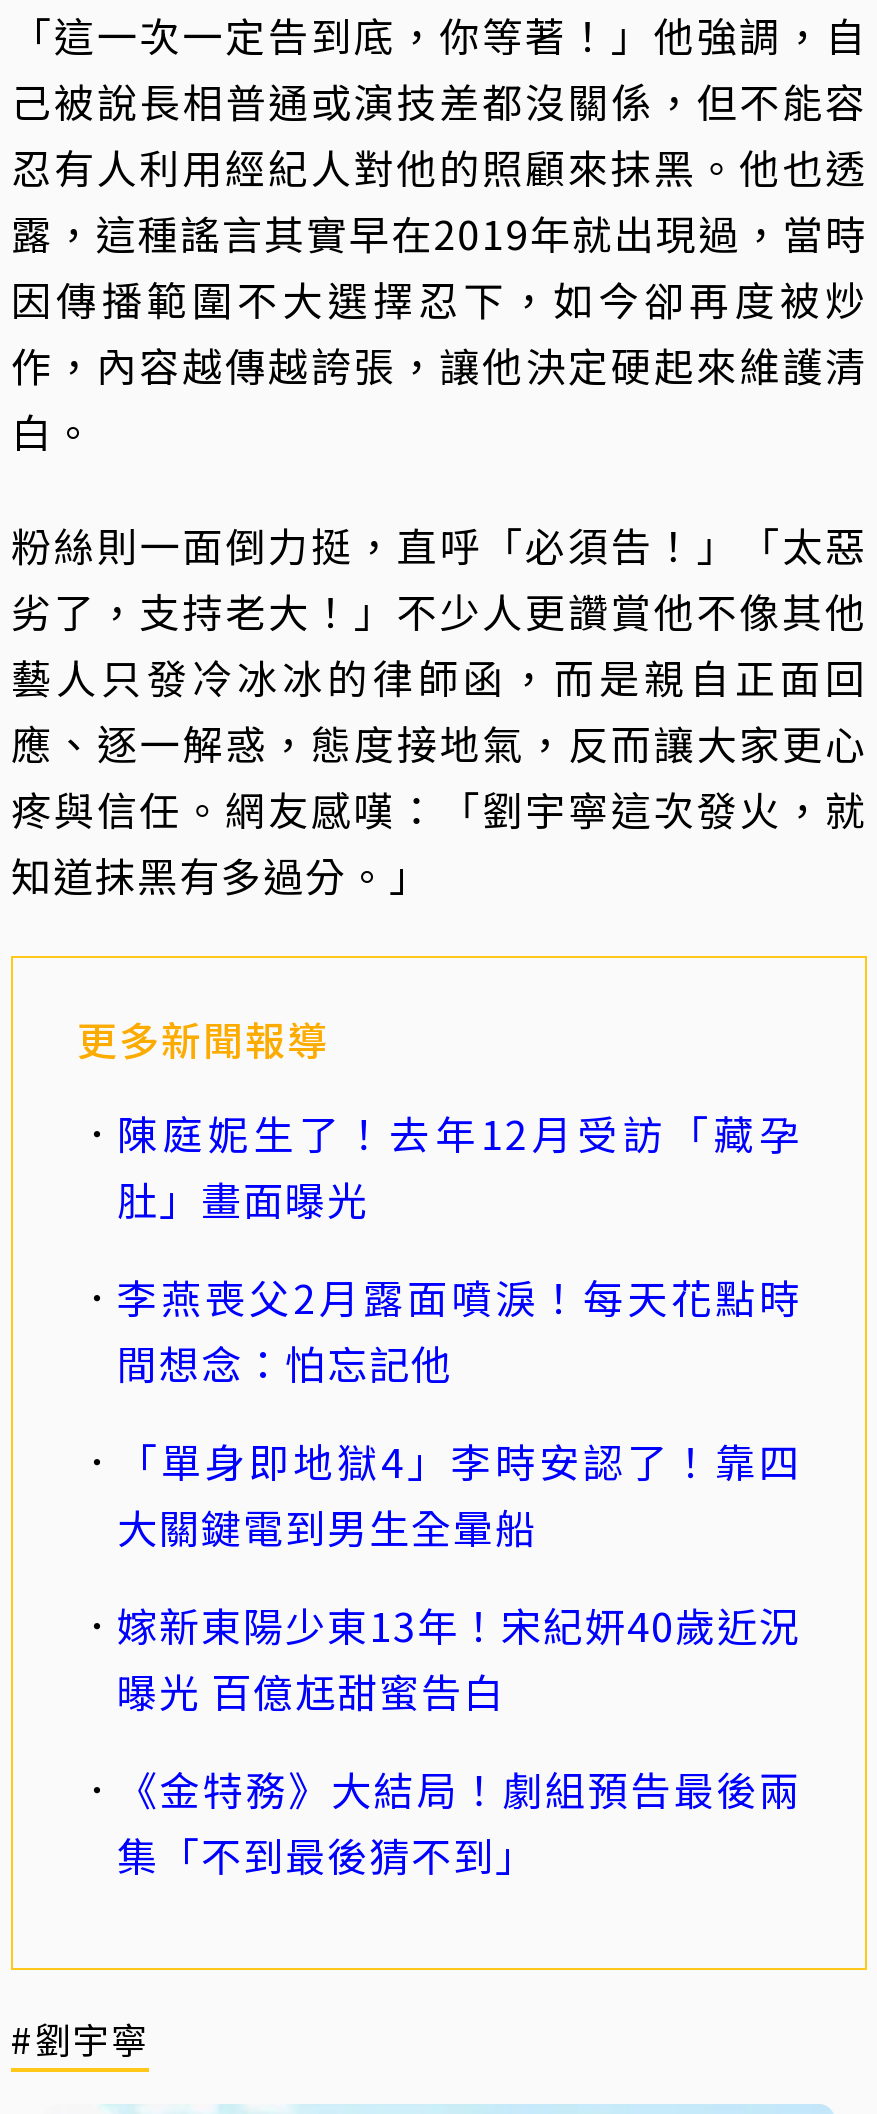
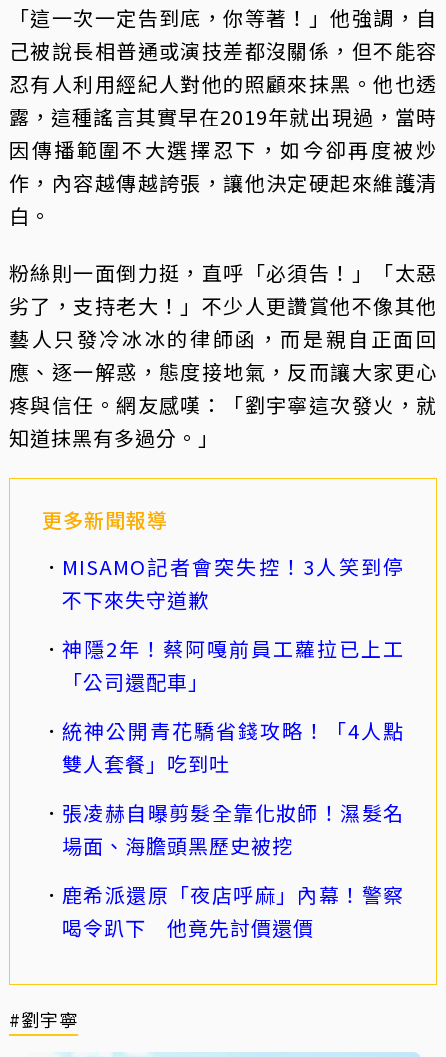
- 陳庭妮生了！去年12月受訪「藏孕
- 肚」畫面曝光
+ MISAMO記者會突失控！3人笑到停
+ 不下來失守道歉

- 李燕喪父2月露面噴淚！每天花點時
- 間想念：怕忘記他
+ 神隱2年！蔡阿嘎前員工蘿拉已上工
+ 「公司還配車」

- 「單身即地獄4」李時安認了！靠四
- 大關鍵電到男生全暈船
+ 統神公開青花驕省錢攻略！「4人點
+ 雙人套餐」吃到吐

- 嫁新東陽少東13年！宋紀妍40歲近況
- 曝光 百億尪甜蜜告白
+ 張凌赫自曝剪髮全靠化妝師！濕髮名
+ 場面、海膽頭黑歷史被挖

- 《金特務》大結局！劇組預告最後兩
- 集「不到最後猜不到」
+ 鹿希派還原「夜店呼麻」內幕！警察
+ 喝令趴下 他竟先討價還價
